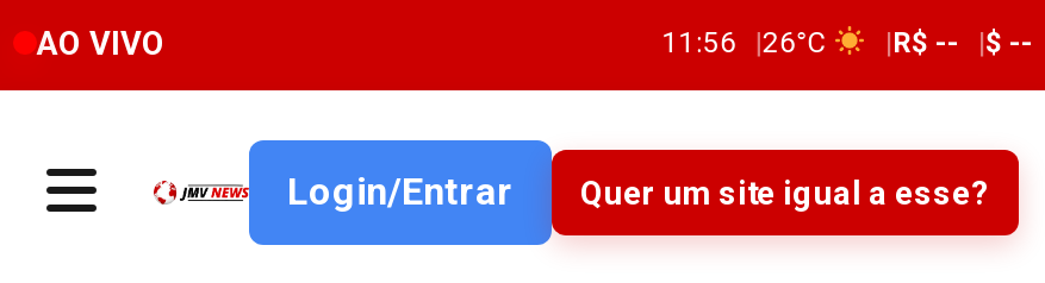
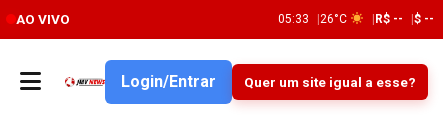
- 11:56
+ 05:33
